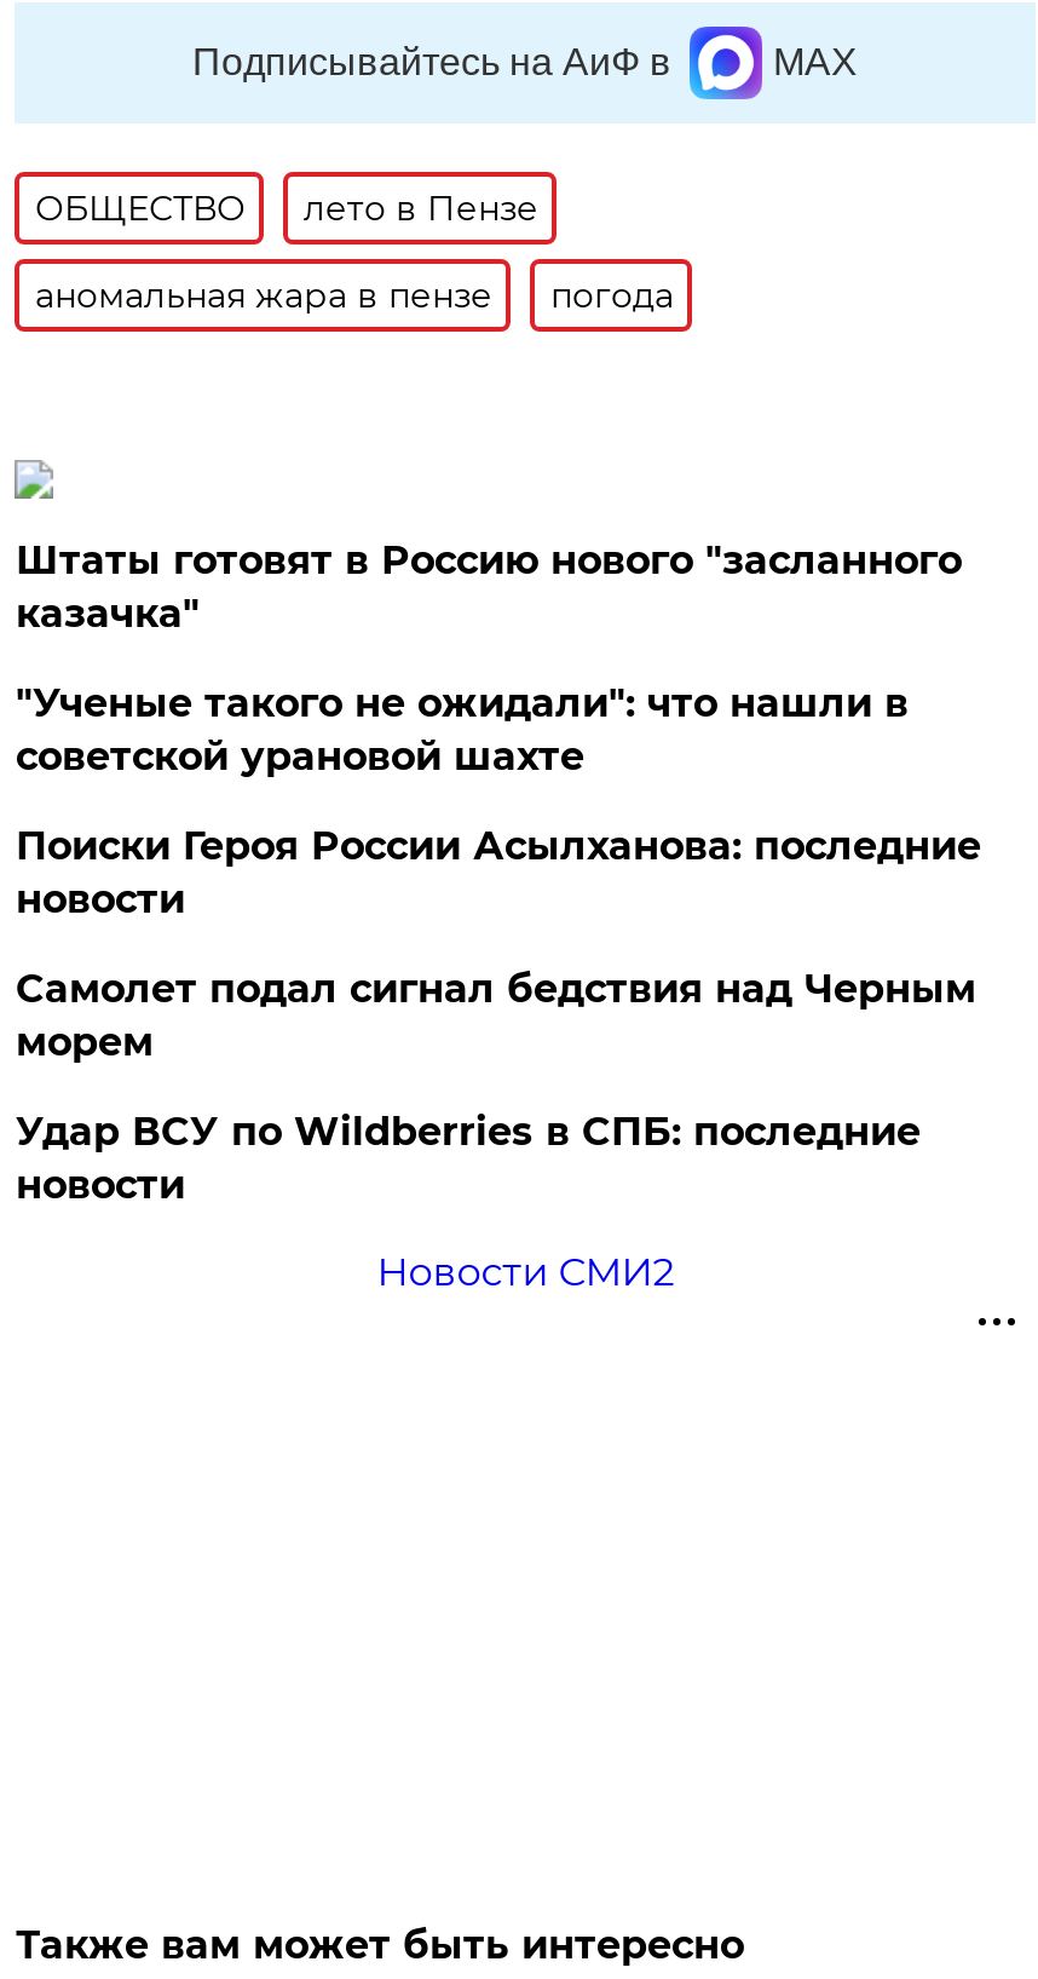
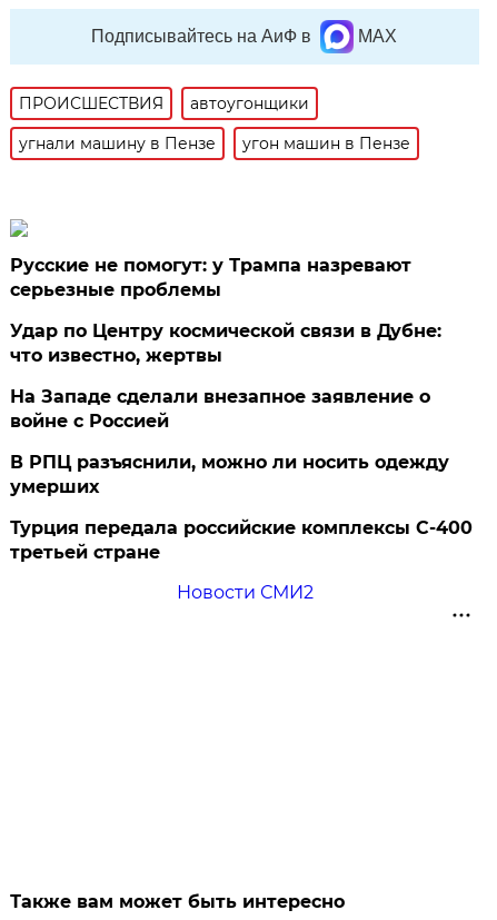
- ОБЩЕСТВО
- лето в Пензе
+ ПРОИСШЕСТВИЯ
+ автоугонщики

- аномальная жара в пензе
- погода
+ угнали машину в Пензе
+ угон машин в Пензе

- Штаты готовят в Россию нового "засланного
- казачка"
+ Русские не помогут: у Трампа назревают
+ серьезные проблемы

- "Ученые такого не ожидали": что нашли в
- советской урановой шахте
+ Удар по Центру космической связи в Дубне:
+ что известно, жертвы

- Поиски Героя России Асылханова: последние
- новости
+ На Западе сделали внезапное заявление о
+ войне с Россией

- Самолет подал сигнал бедствия над Черным
- морем
+ В РПЦ разъяснили, можно ли носить одежду
+ умерших

- Удар ВСУ по Wildberries в СПБ: последние
- новости
+ Турция передала российские комплексы С-400
+ третьей стране
